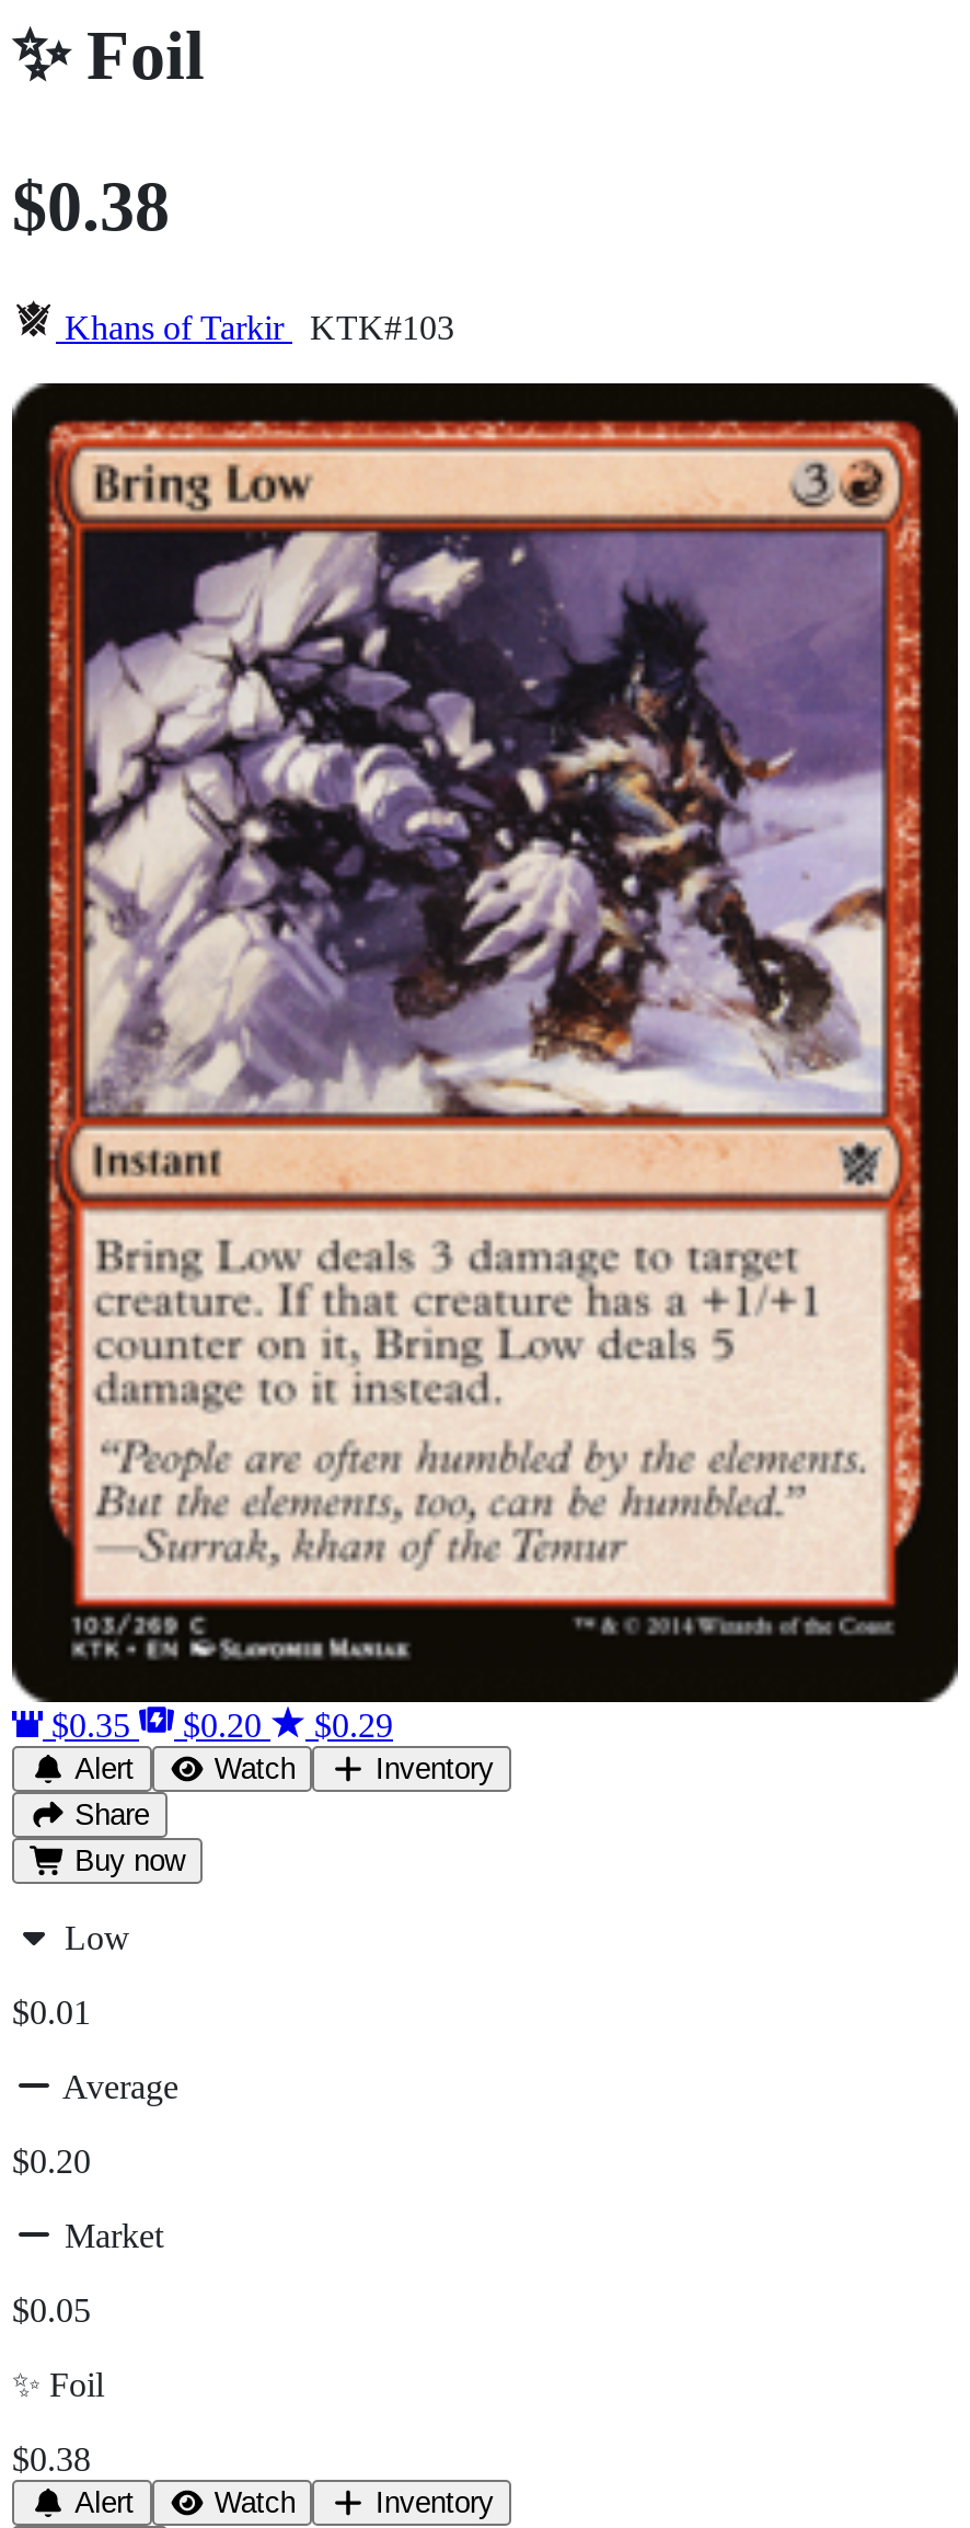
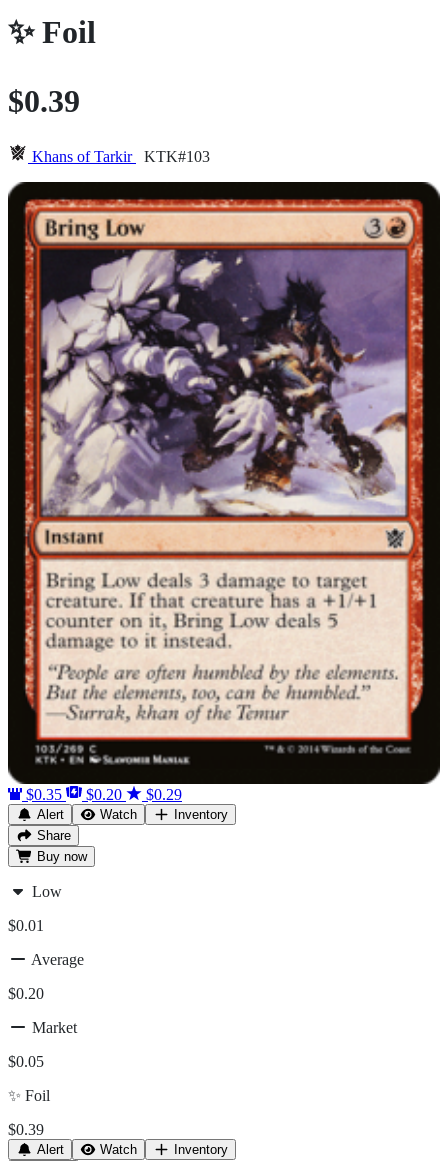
- $0.38
+ $0.39

- $0.38
+ $0.39
